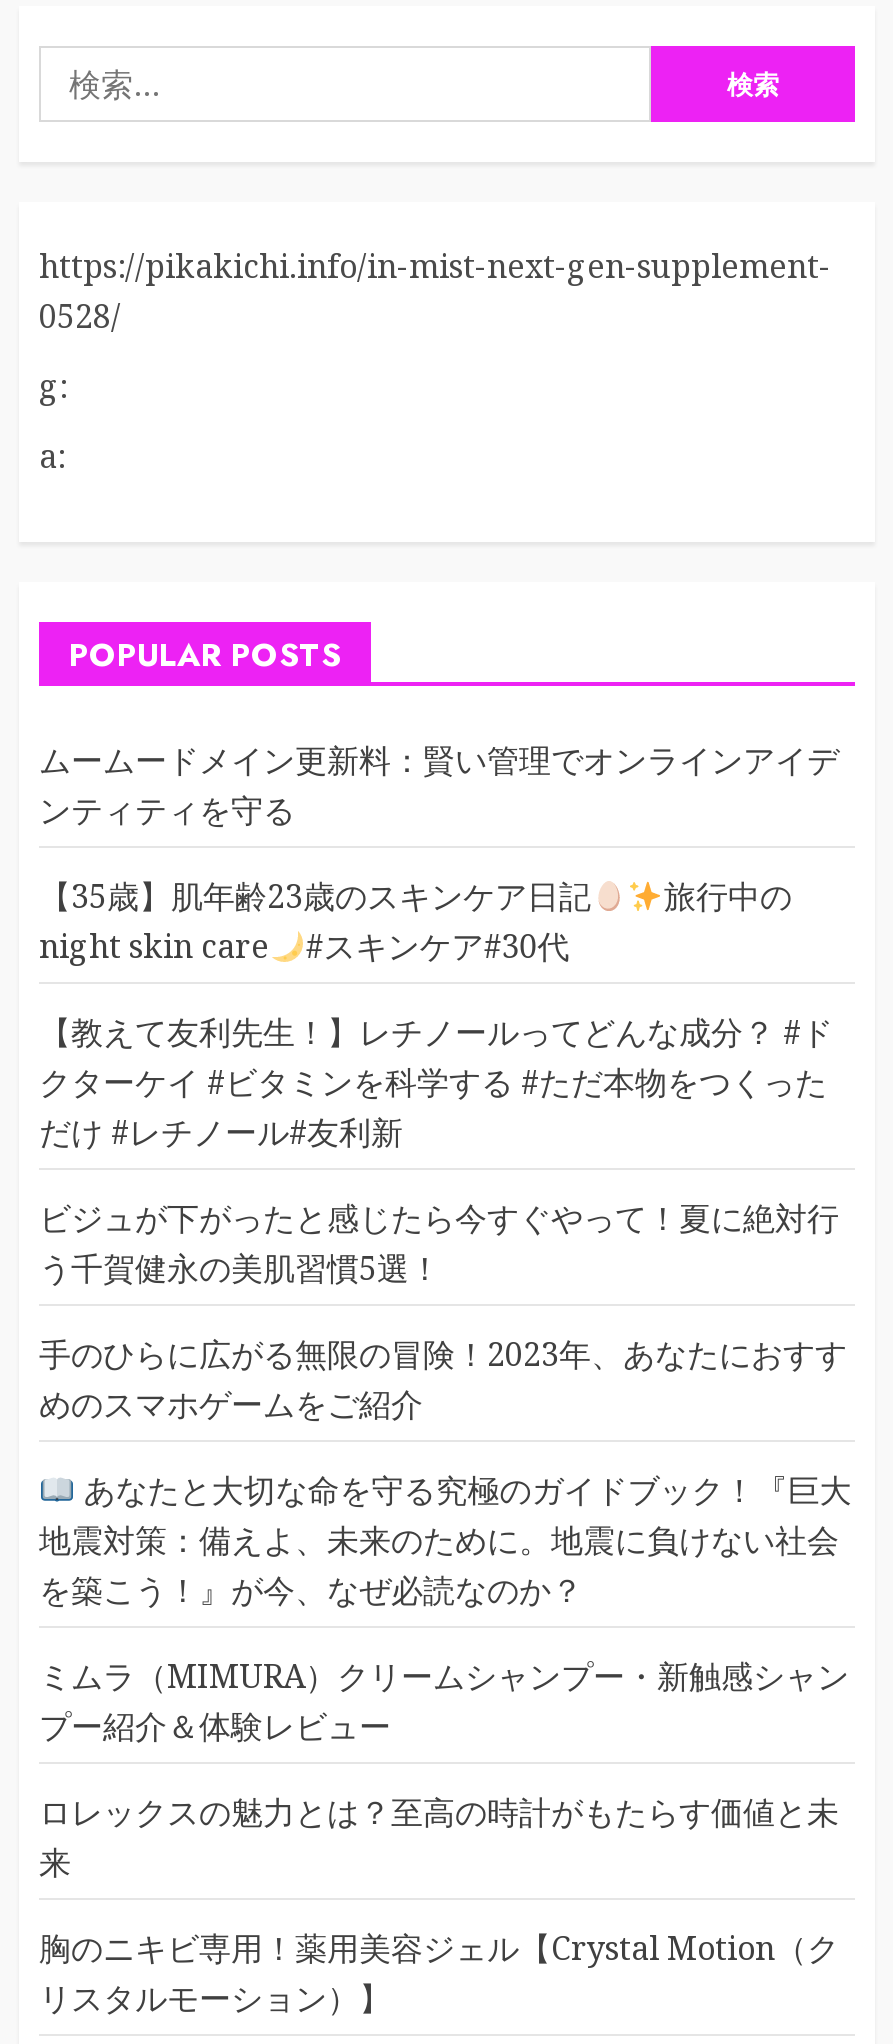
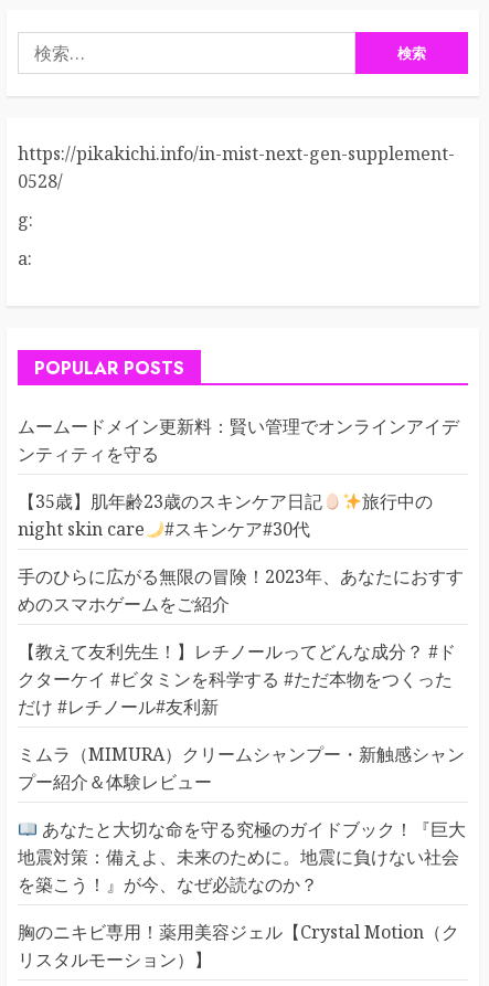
moved down: 【教えて友利先生！】レチノールってどんな成分？ #ド | クターケイ #ビタミンを科学する #ただ本物をつくった | だけ #レチノール#友利新

- ビジュが下がったと感じたら今すぐやって！夏に絶対行
- う千賀健永の美肌習慣5選！

moved up: 手のひらに広がる無限の冒険！2023年、あなたにおすす | めのスマホゲームをご紹介

moved up: ミムラ（MIMURA）クリームシャンプー・新触感シャン | プー紹介＆体験レビュー

- ロレックスの魅力とは？至高の時計がもたらす価値と未
- 来
